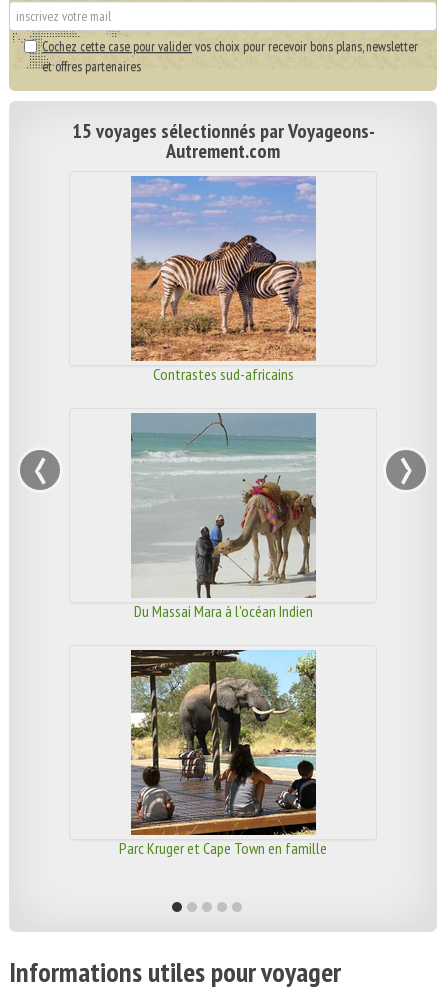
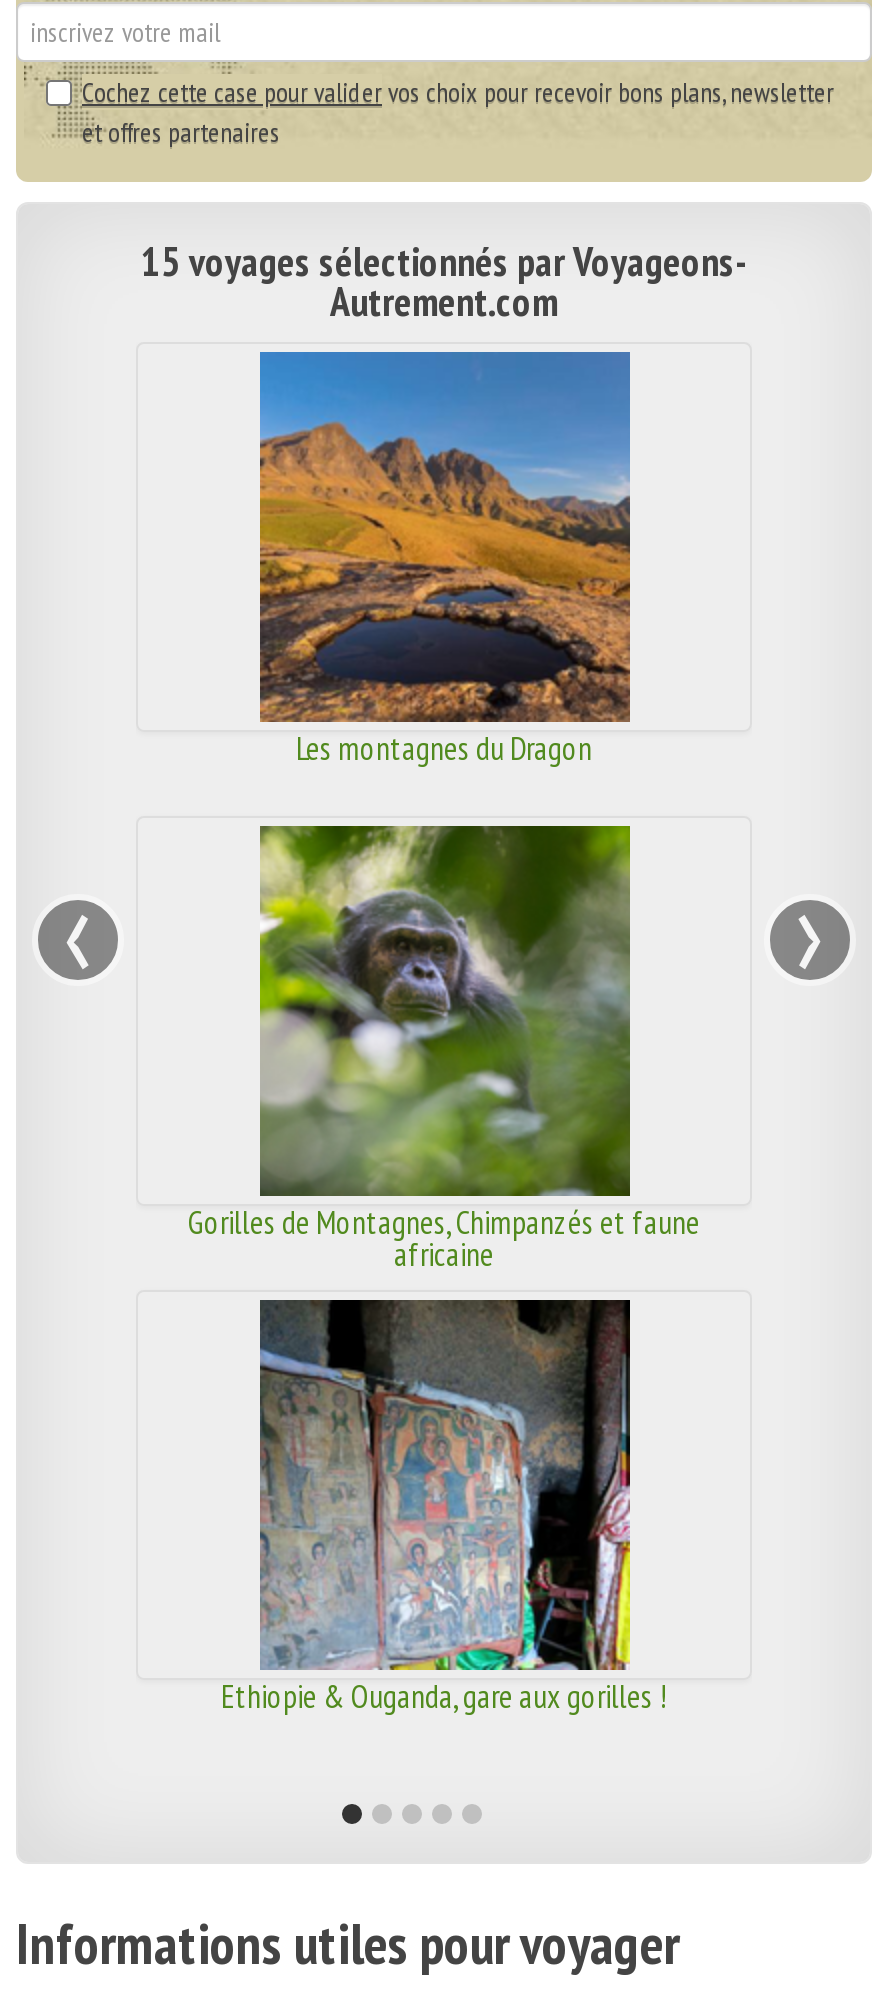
- [image]
- Contrastes sud-africains
+ [image]
+ Les montagnes du Dragon

- [image]
- Du Massai Mara à l'océan Indien
+ [image]
+ Gorilles de Montagnes, Chimpanzés et faune
+ africaine

- [image]
- Parc Kruger et Cape Town en famille
+ [image]
+ Ethiopie & Ouganda, gare aux gorilles !
